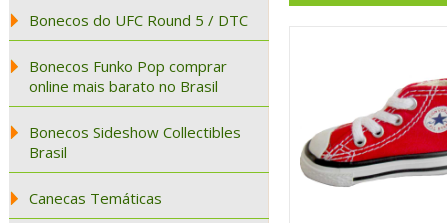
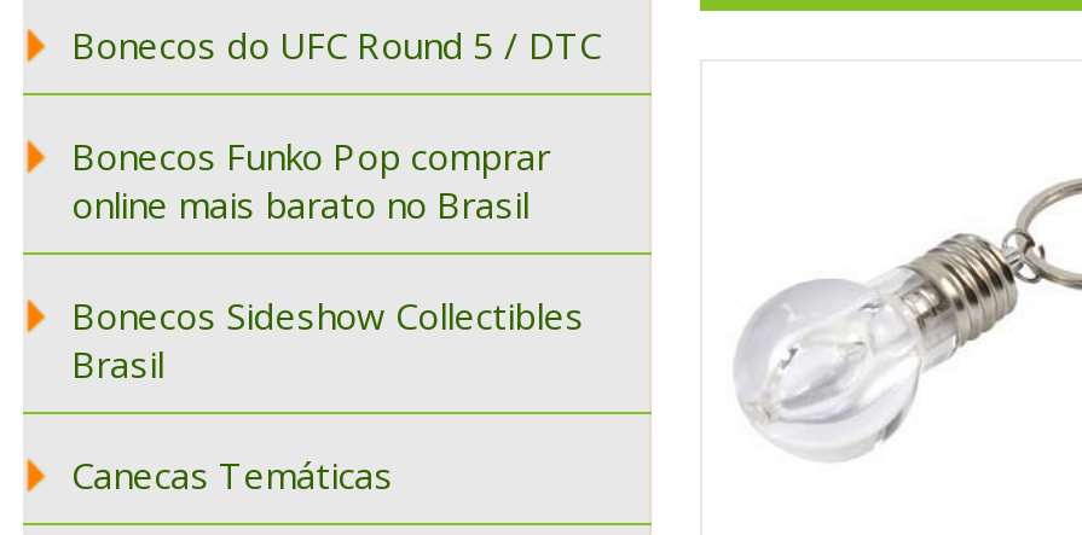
- [image]
+ [image]
